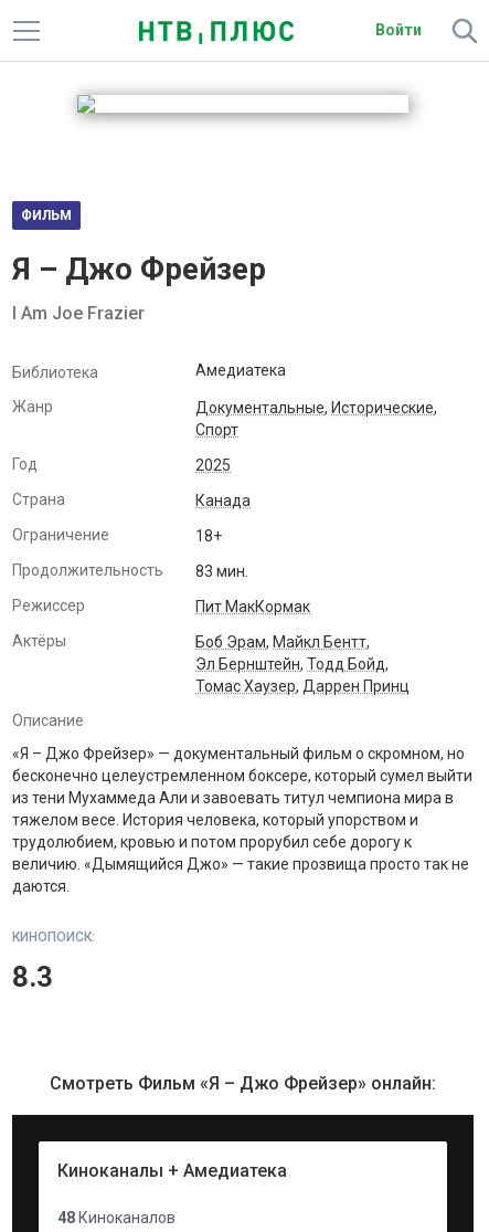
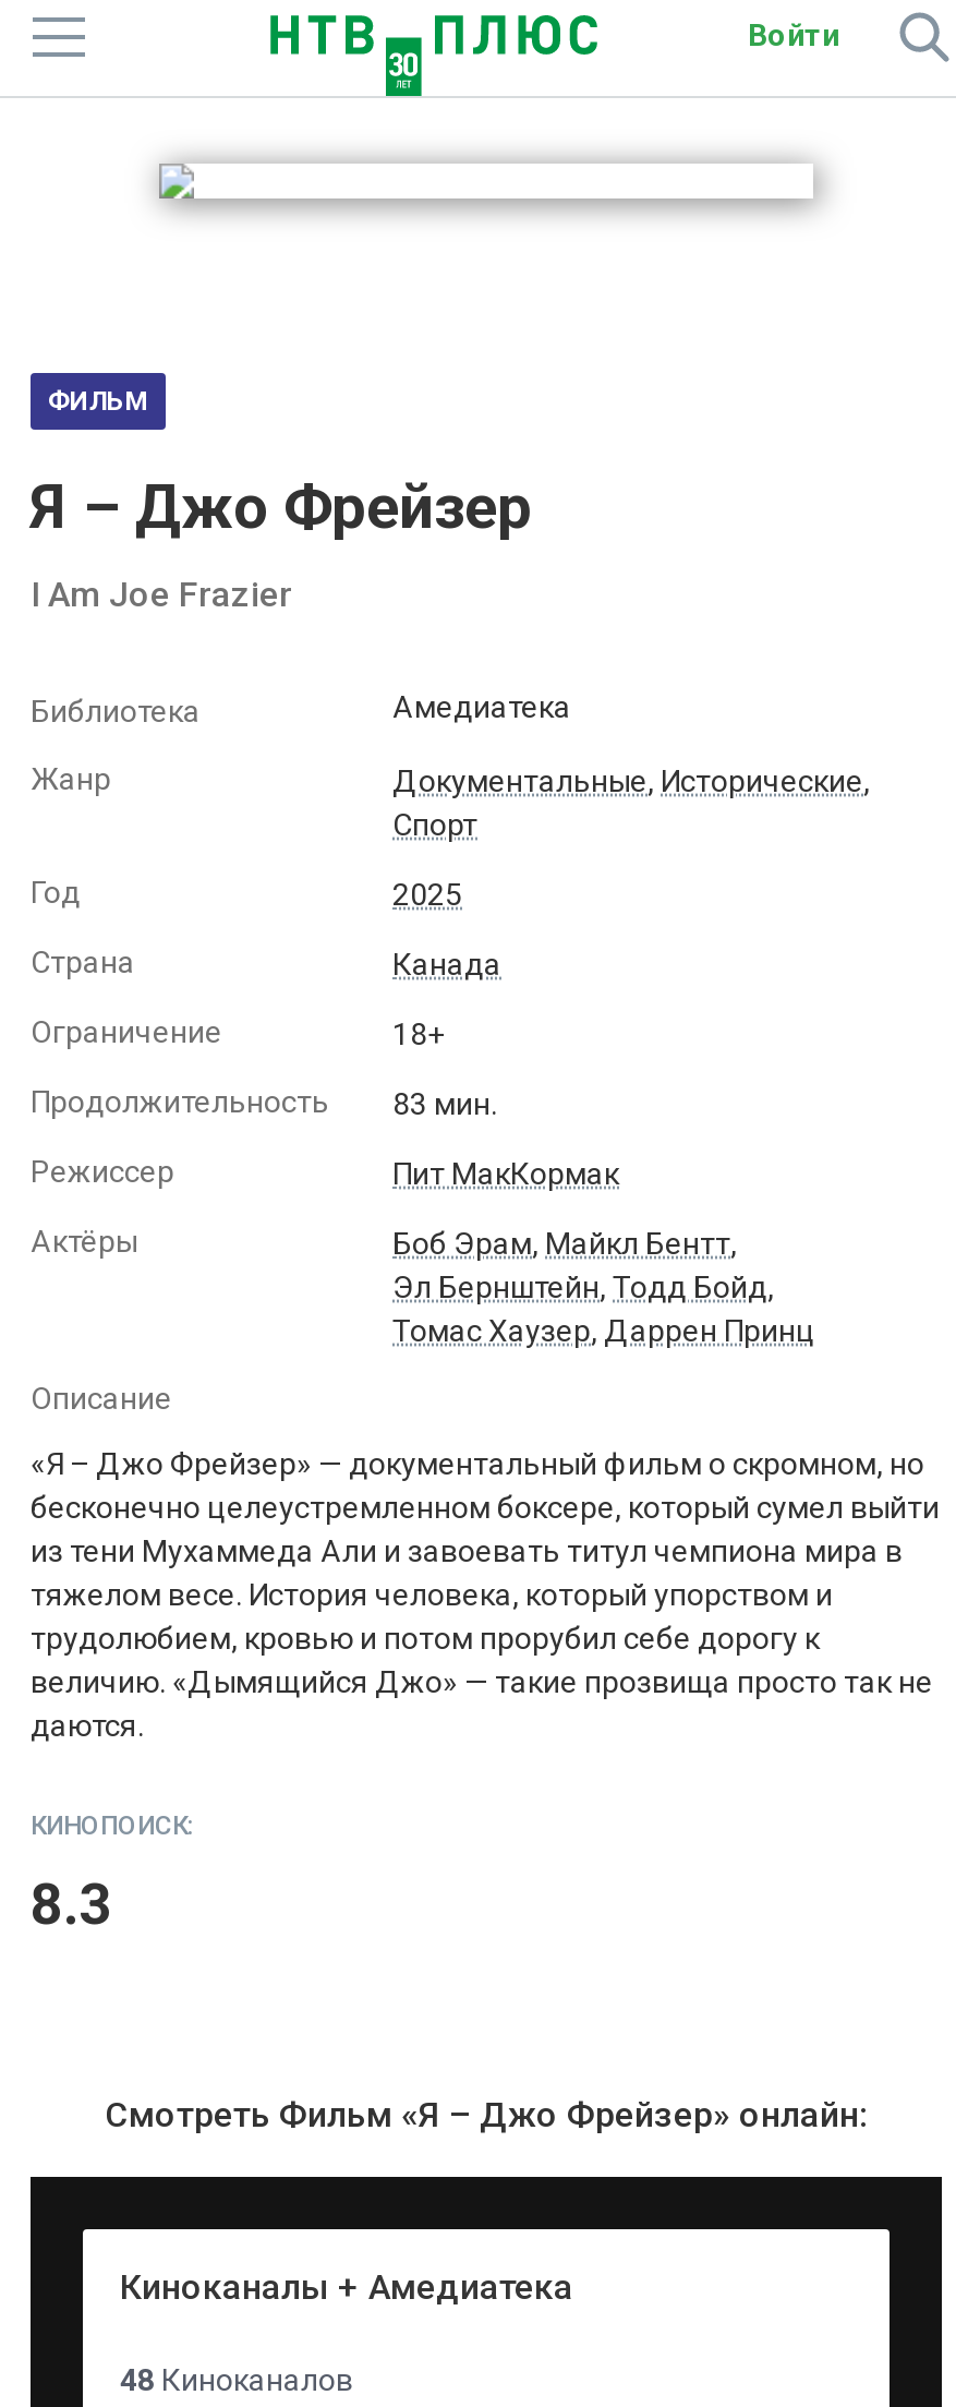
- [image]
+ [image]
